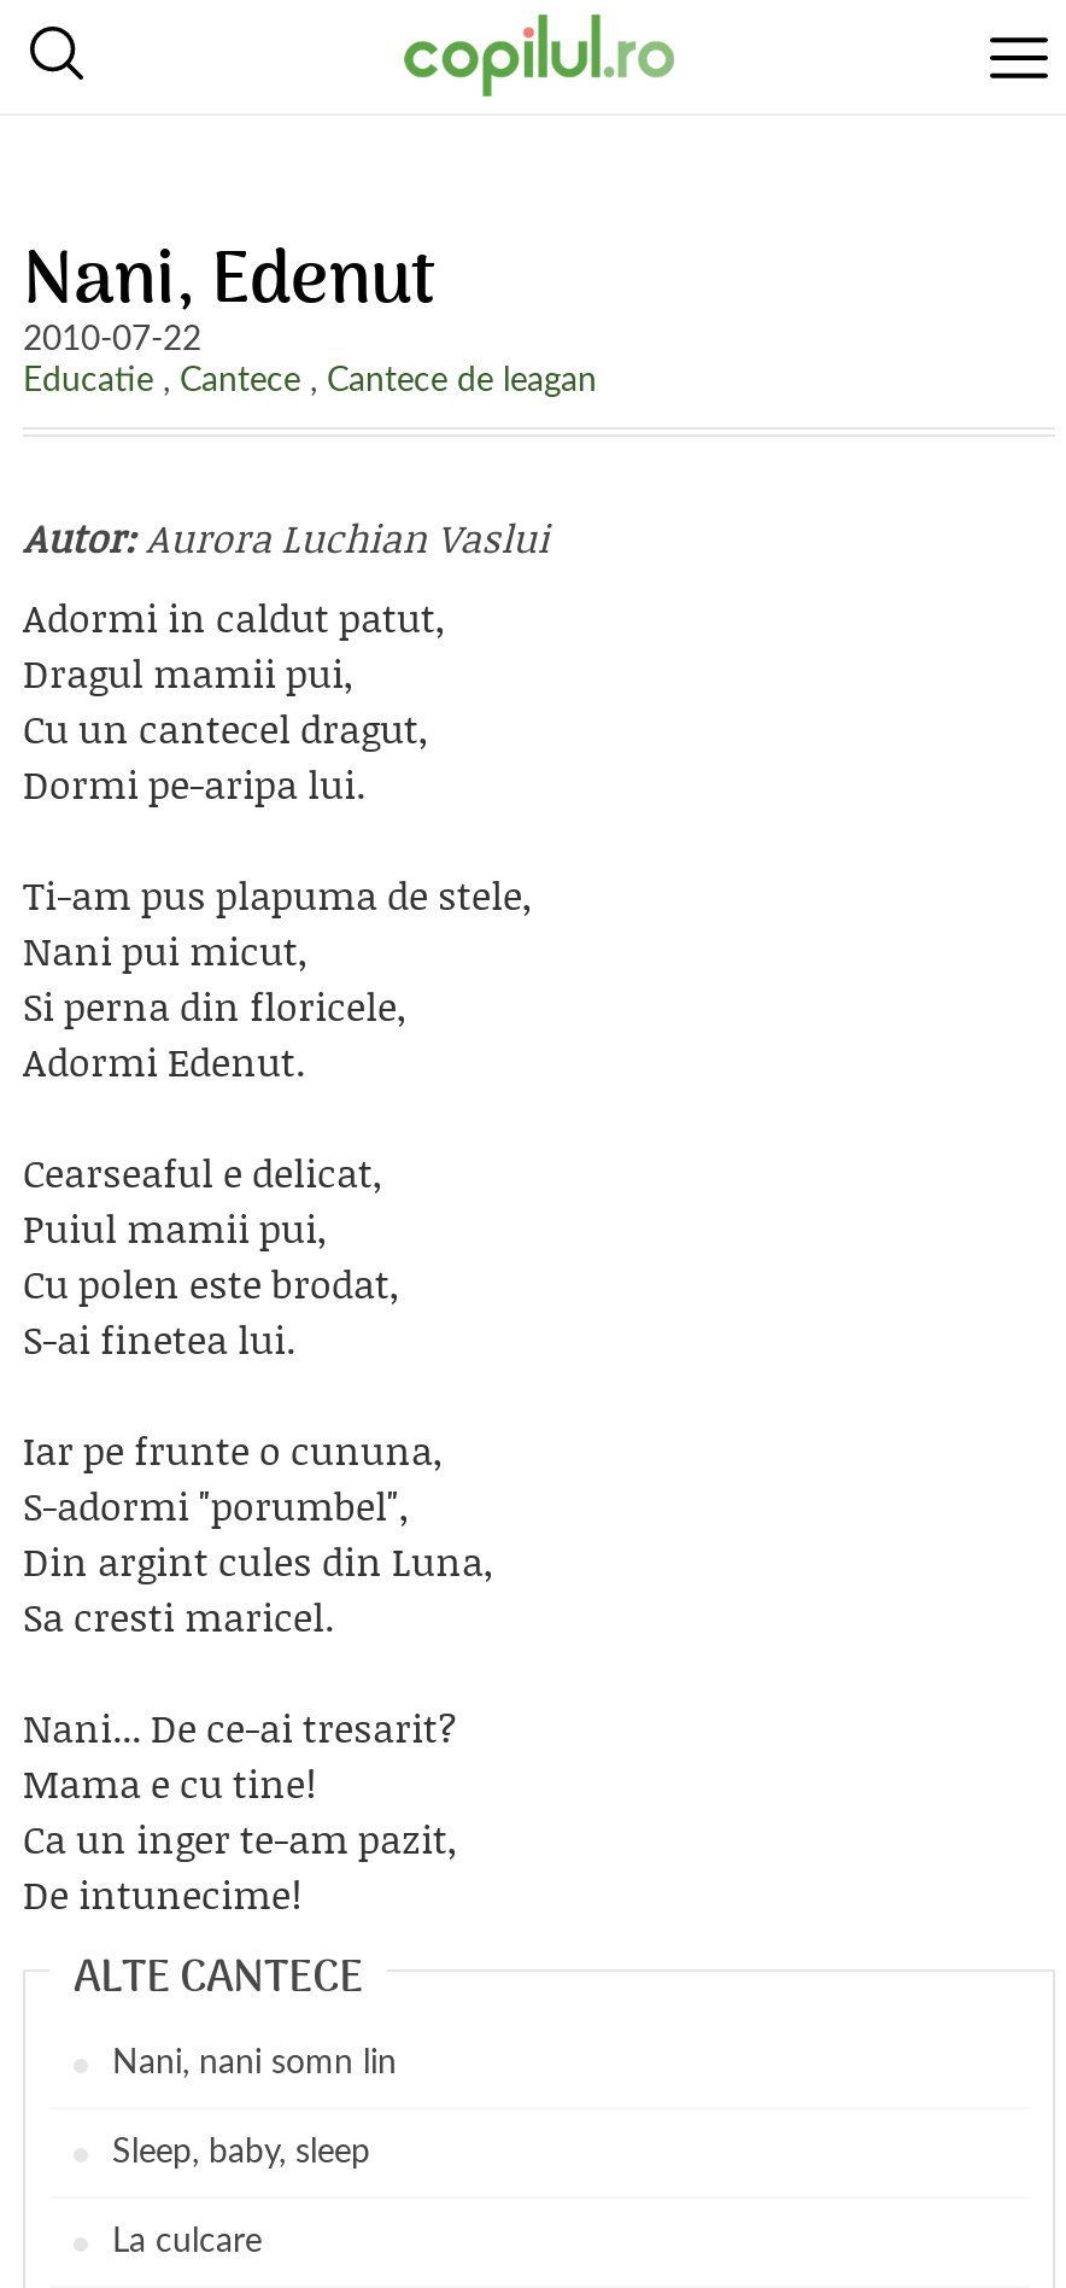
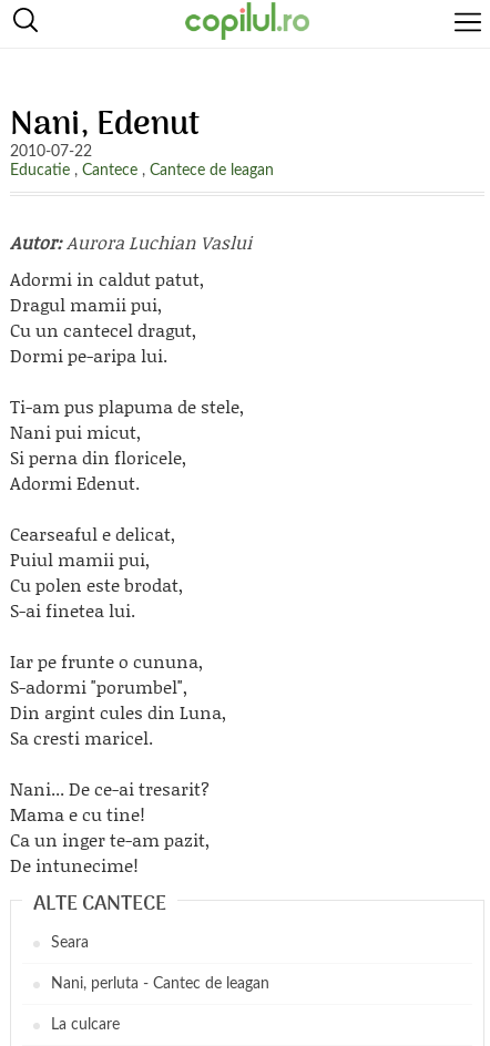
- Nani, nani somn lin
+ Seara

- Sleep, baby, sleep
+ Nani, perluta - Cantec de leagan
